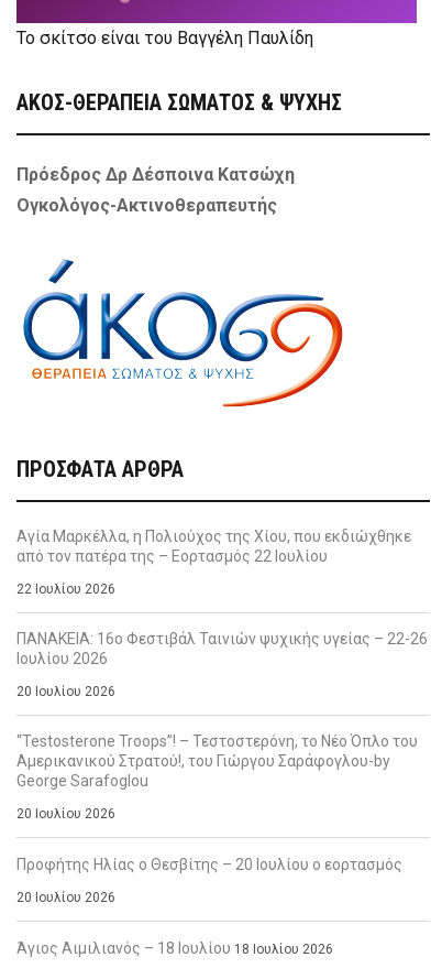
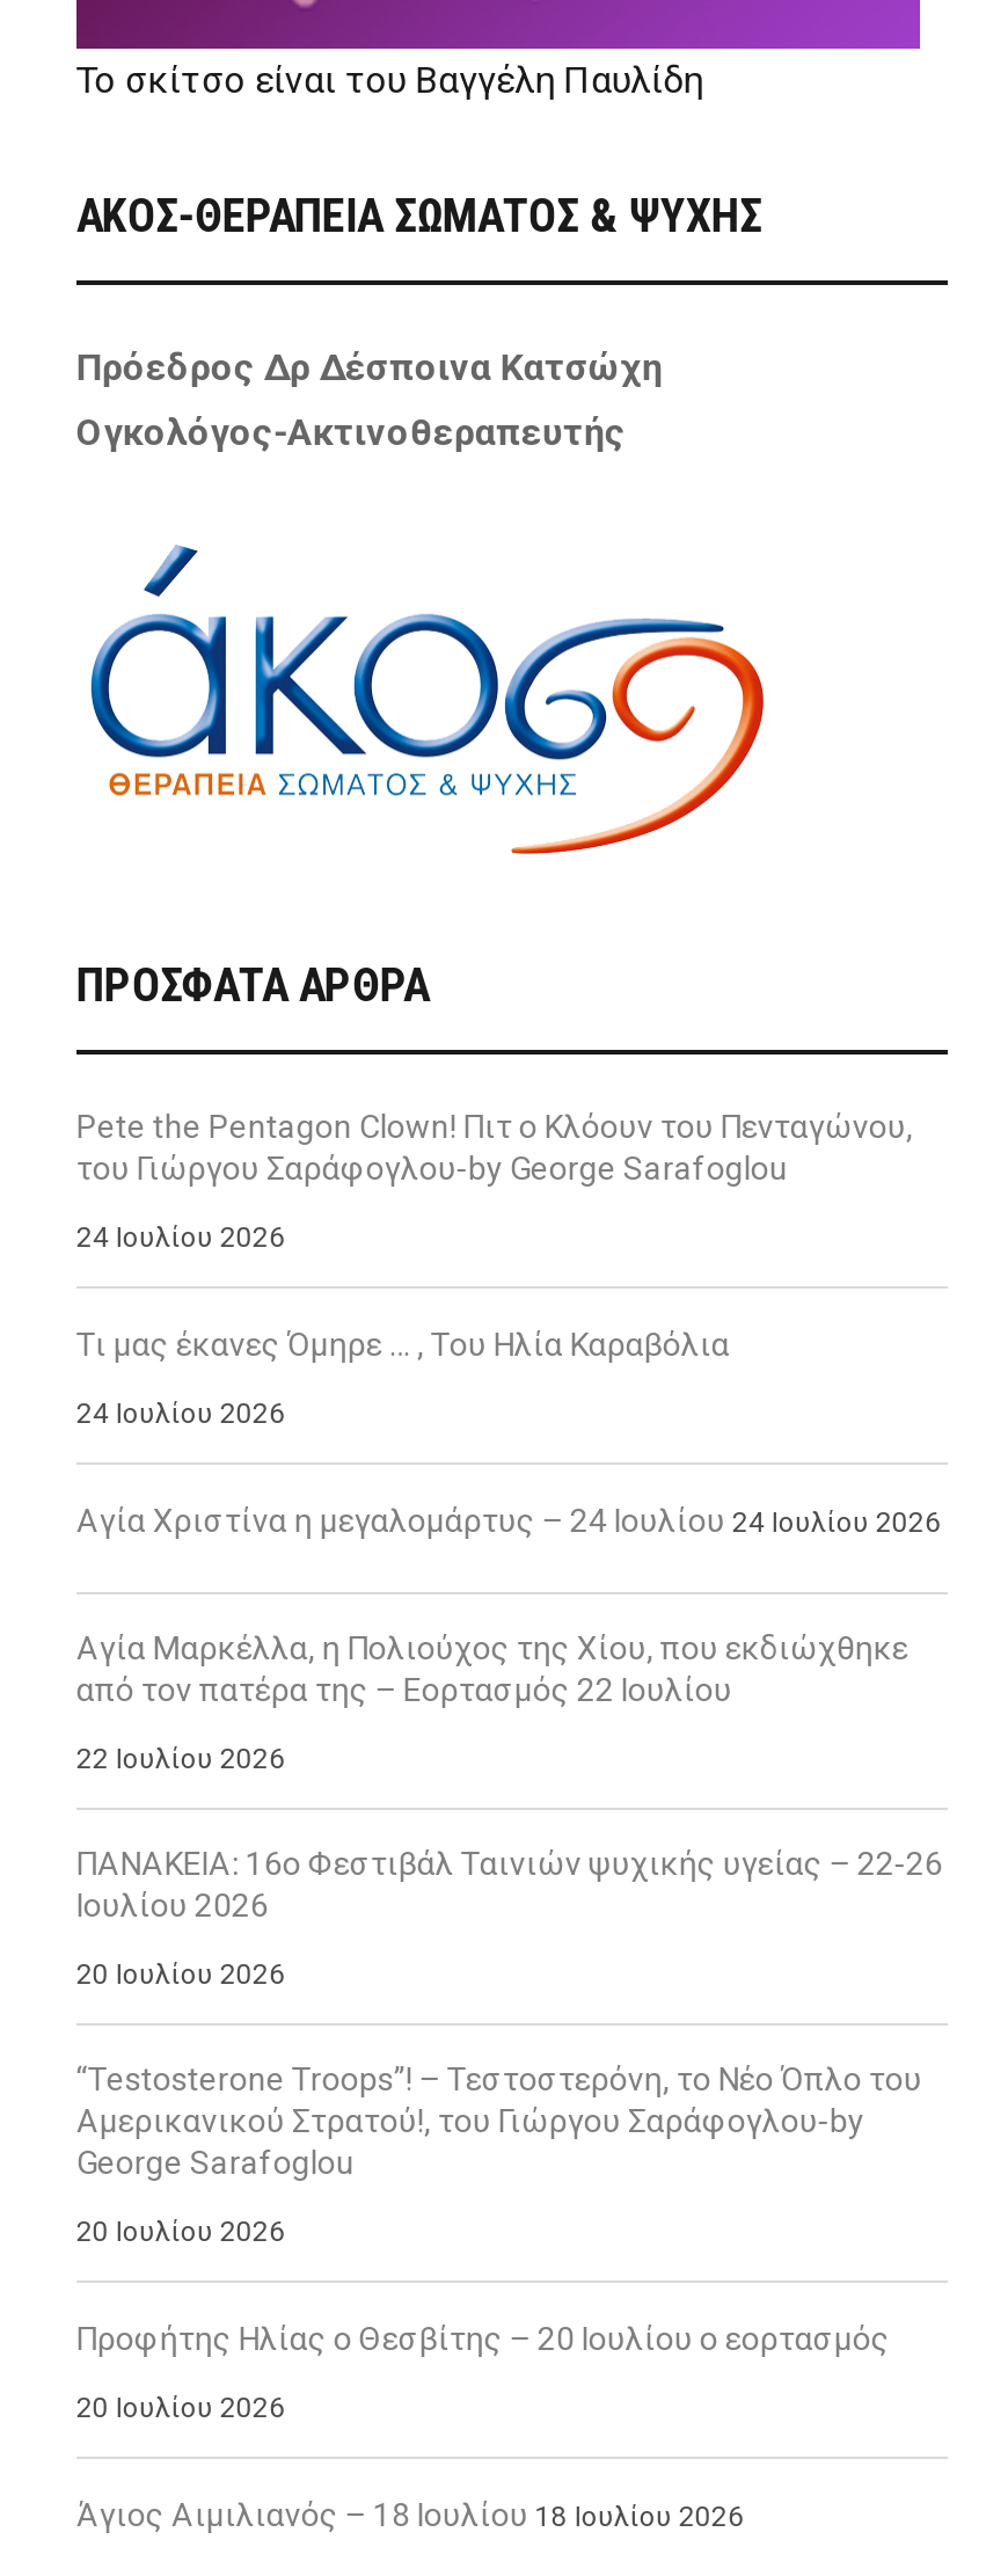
+ Pete the Pentagon Clown! Πιτ ο Κλόουν του Πενταγώνου,
+ του Γιώργου Σαράφογλου-by George Sarafoglou
+ 24 Ιουλίου 2026
+ Τι μας έκανες Όμηρε … , Του Ηλία Καραβόλια
+ 24 Ιουλίου 2026
+ Αγία Χριστίνα η μεγαλομάρτυς – 24 Ιουλίου 24 Ιουλίου 2026
